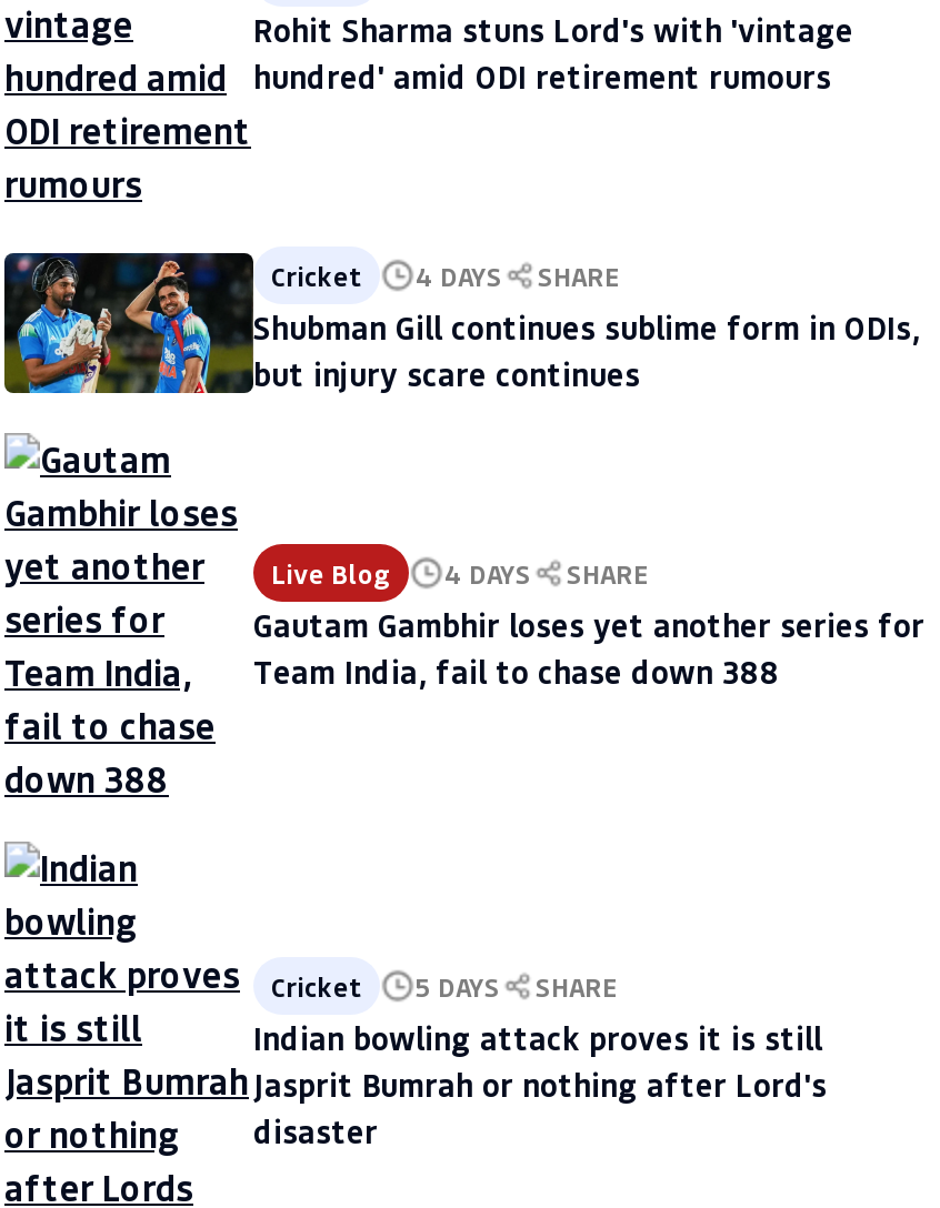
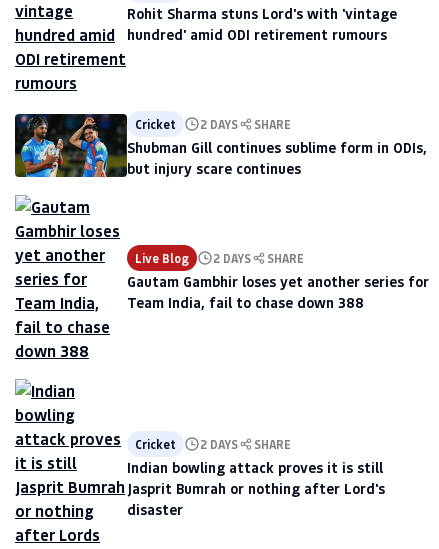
- Cricket 4 DAYS SHARE
+ Cricket 2 DAYS SHARE

- Live Blog 4 DAYS SHARE
+ Live Blog 2 DAYS SHARE

- Cricket 5 DAYS SHARE
+ Cricket 2 DAYS SHARE
